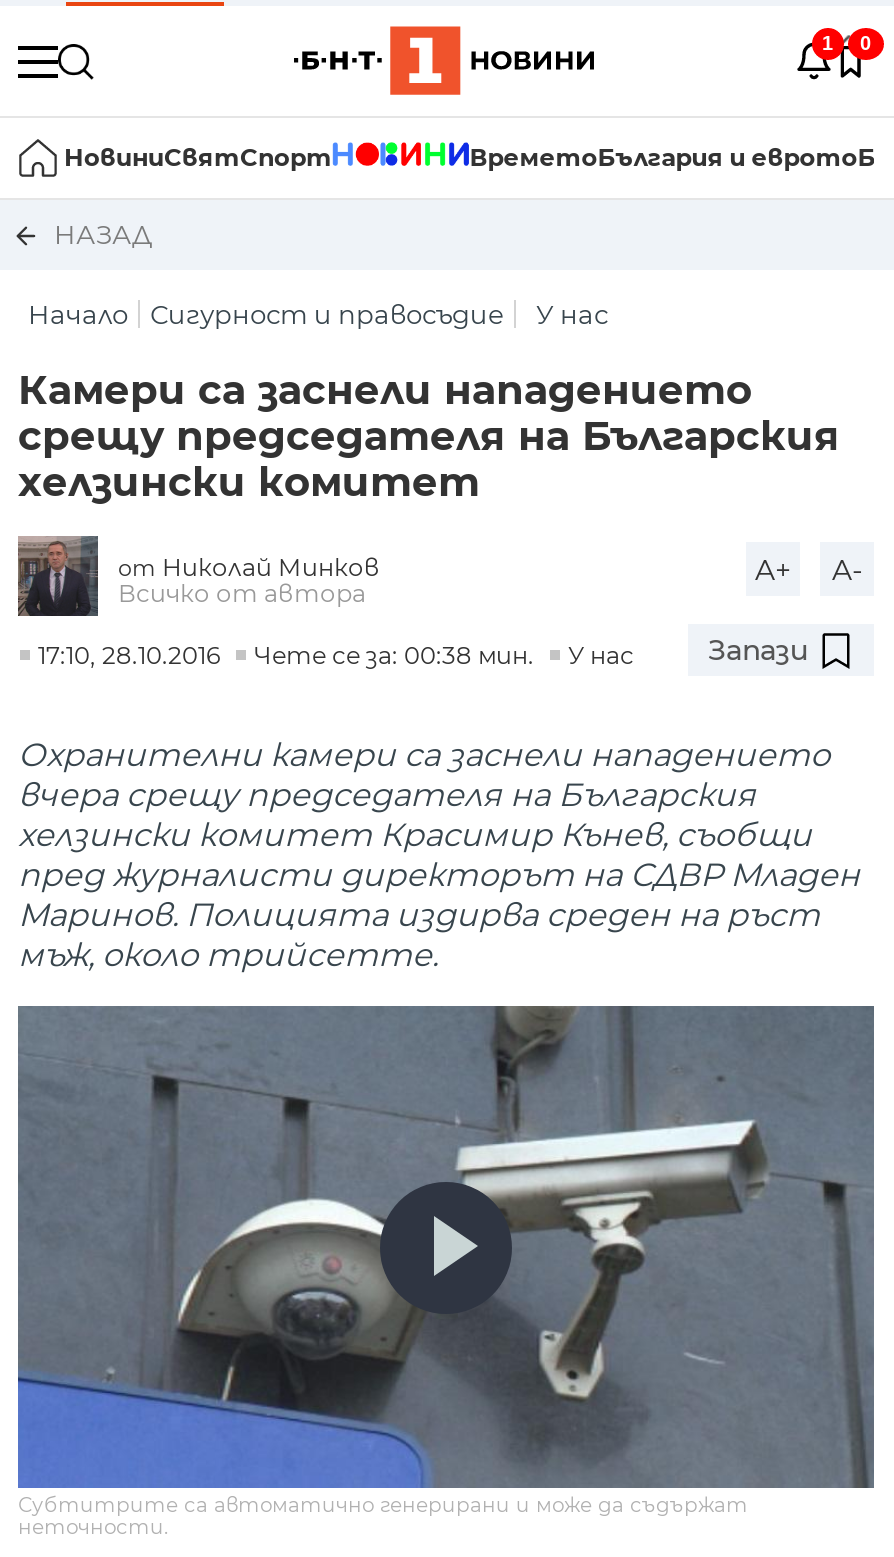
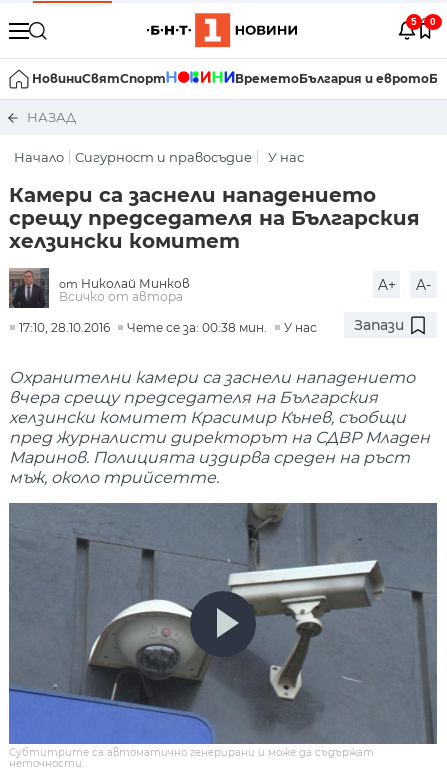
- 1 0
+ 5 0
